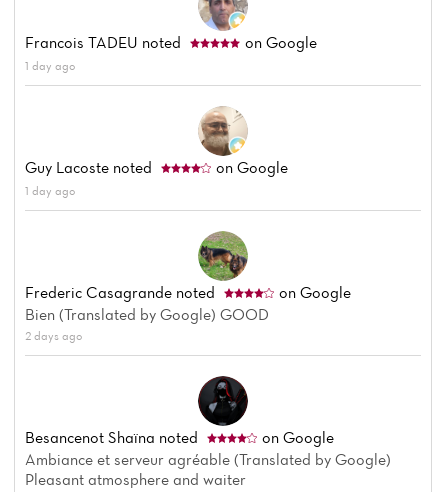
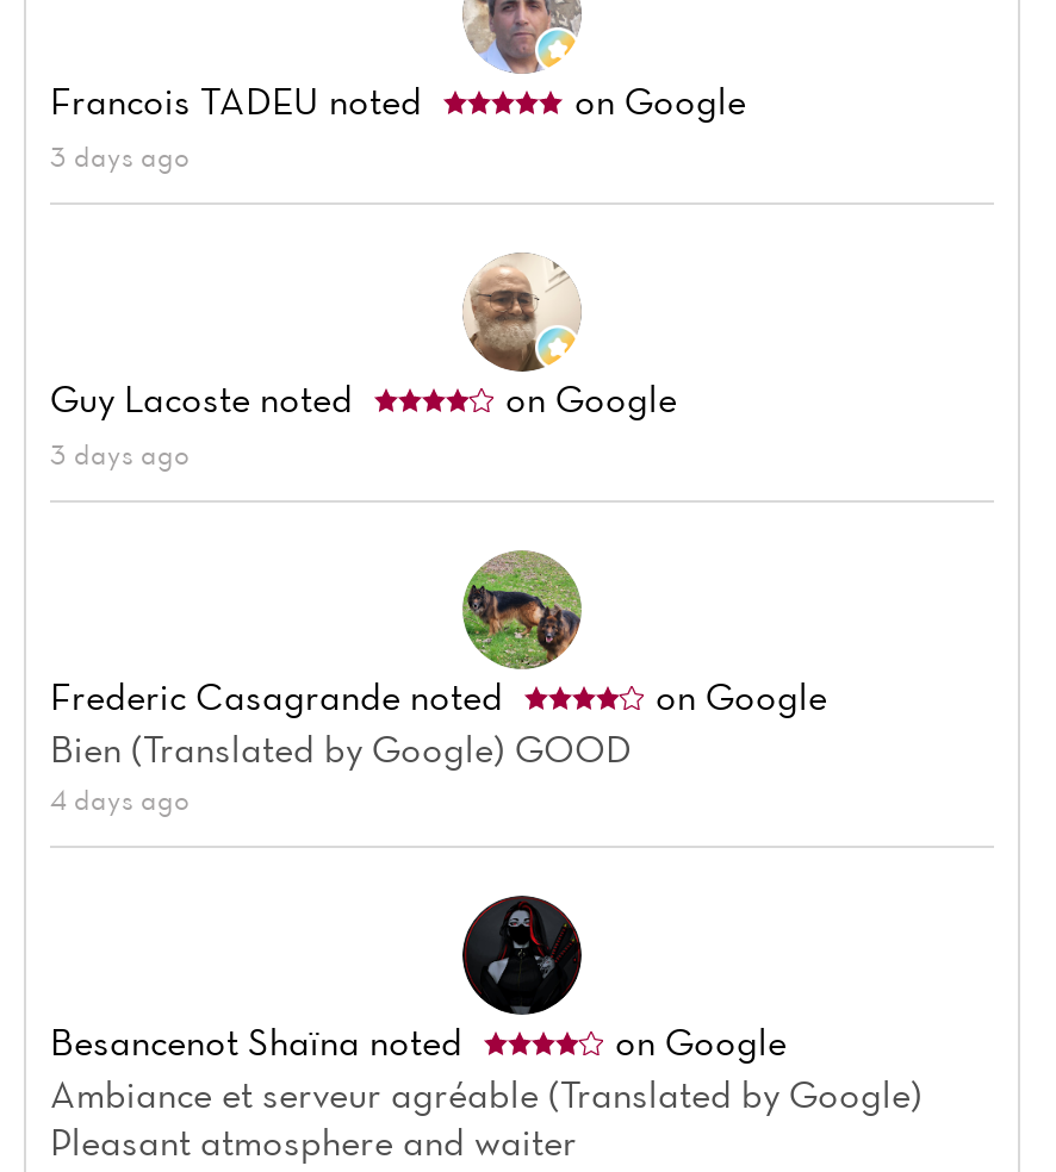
- 1 day ago
+ 3 days ago

- 1 day ago
+ 3 days ago

- 2 days ago
+ 4 days ago
